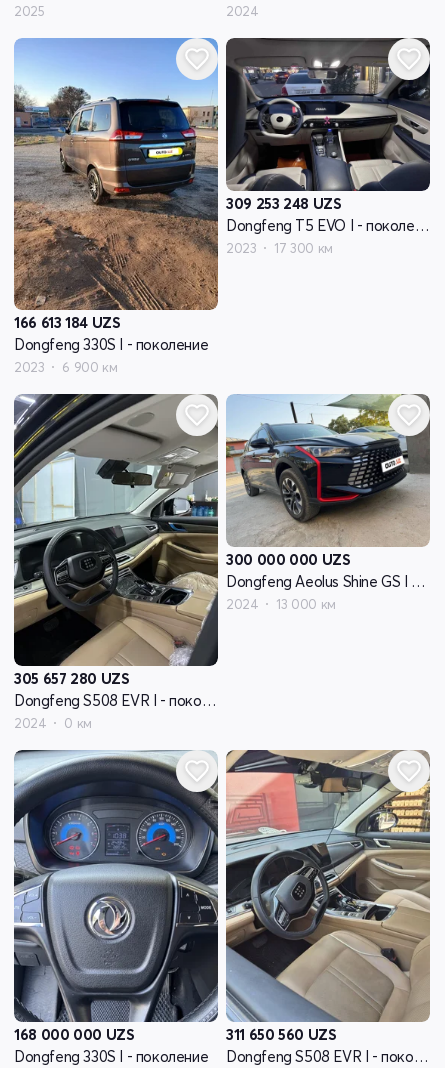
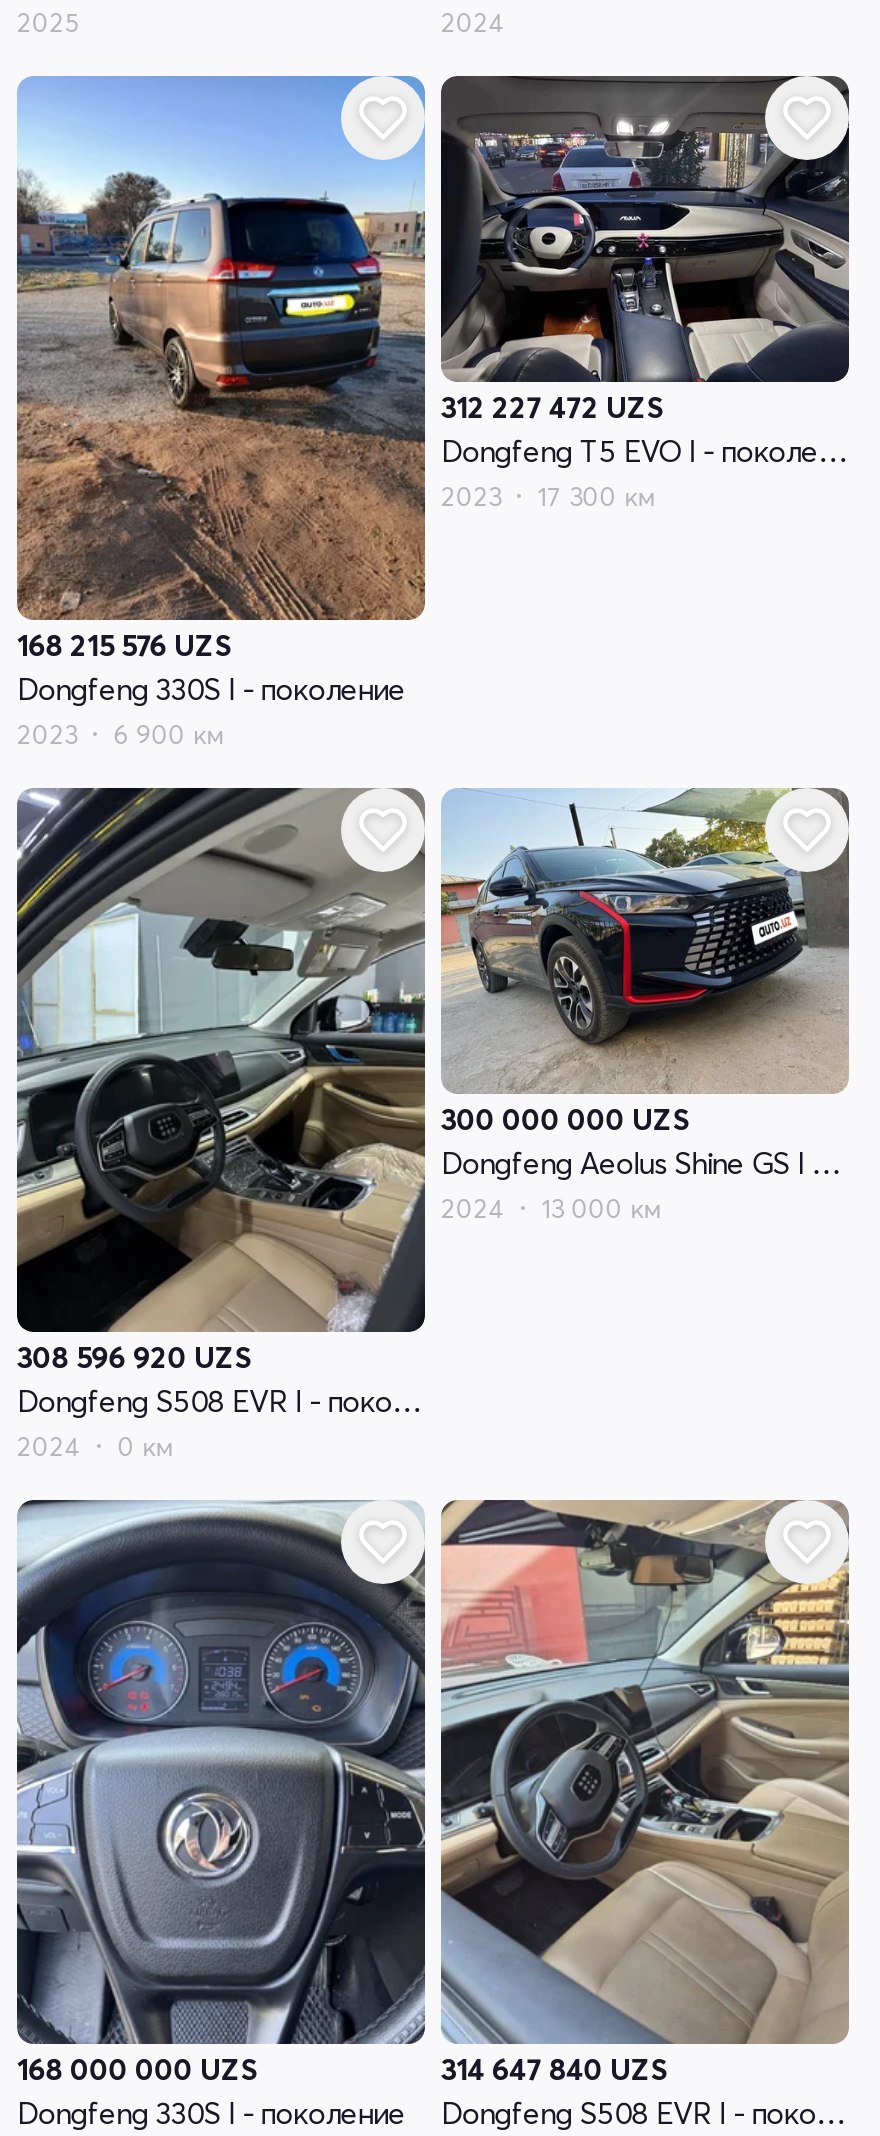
- 309 253 248 UZS
+ 312 227 472 UZS

- 166 613 184 UZS
+ 168 215 576 UZS

- 305 657 280 UZS
+ 308 596 920 UZS

- 311 650 560 UZS
+ 314 647 840 UZS
